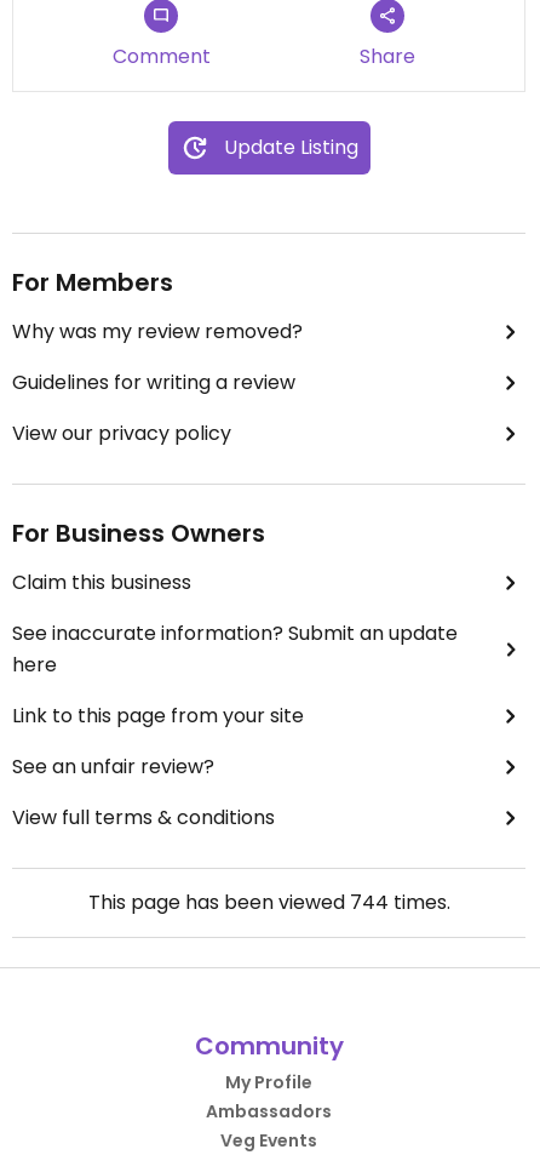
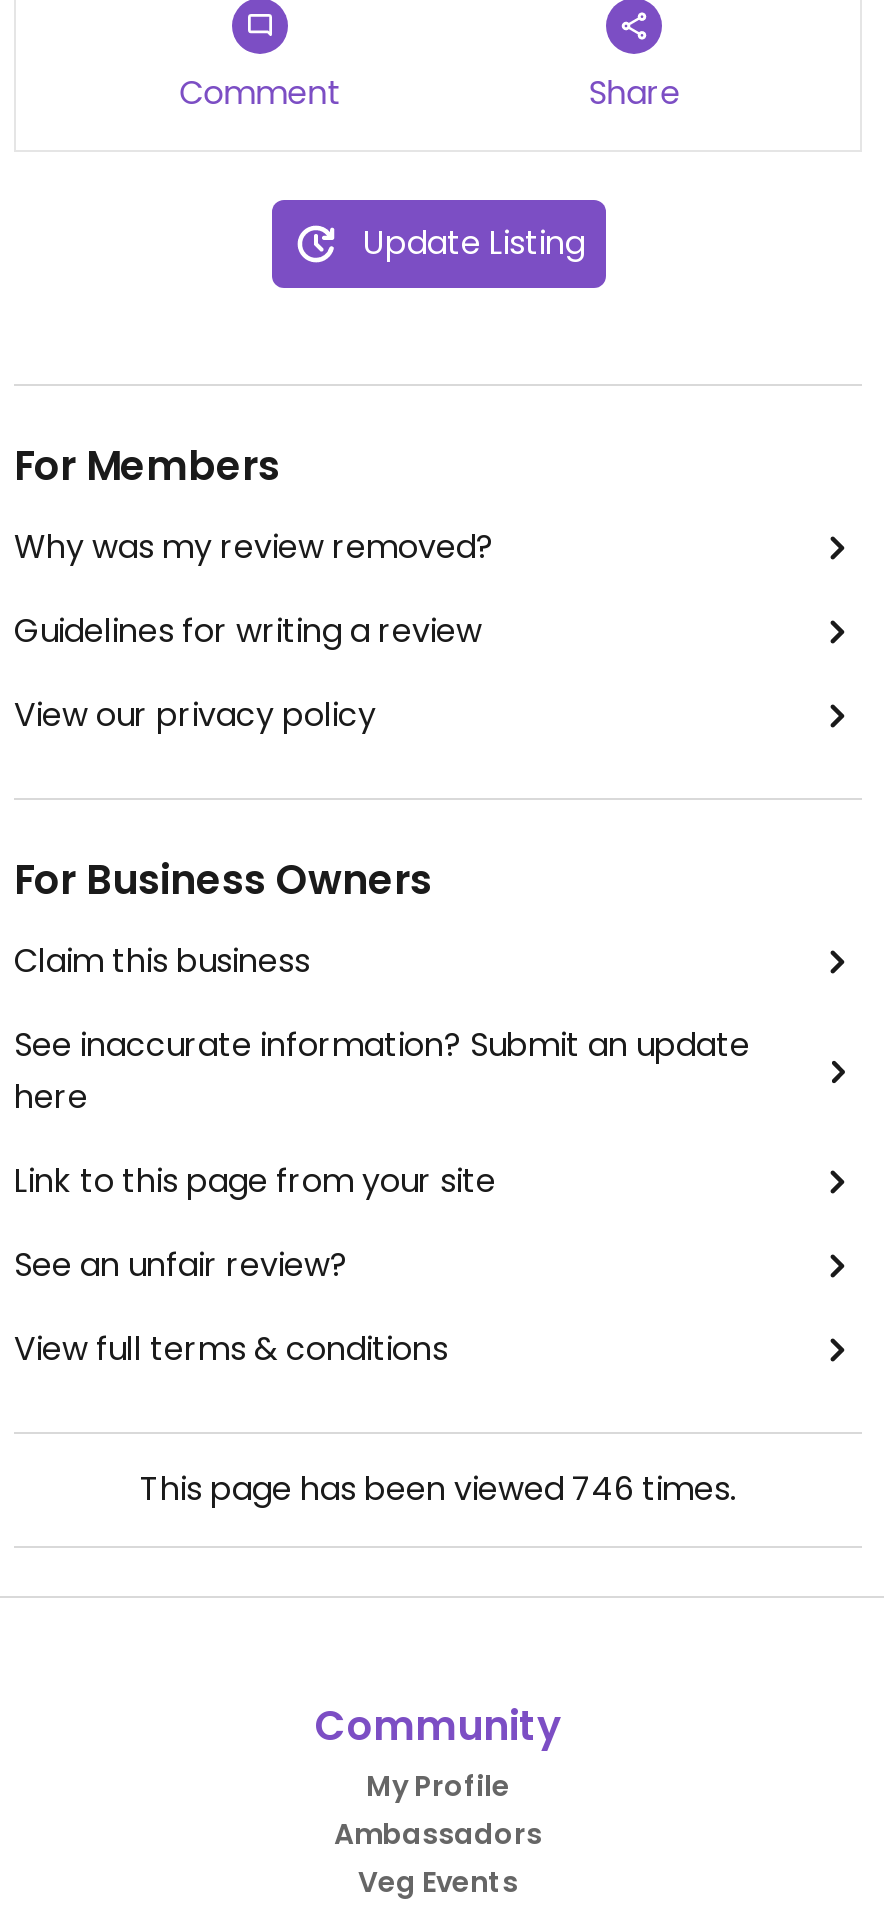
- This page has been viewed 744 times.
+ This page has been viewed 746 times.
